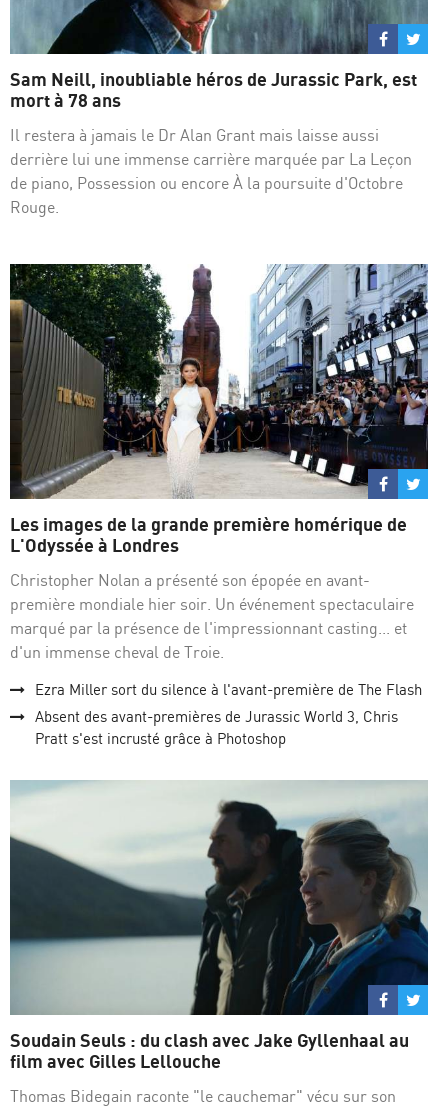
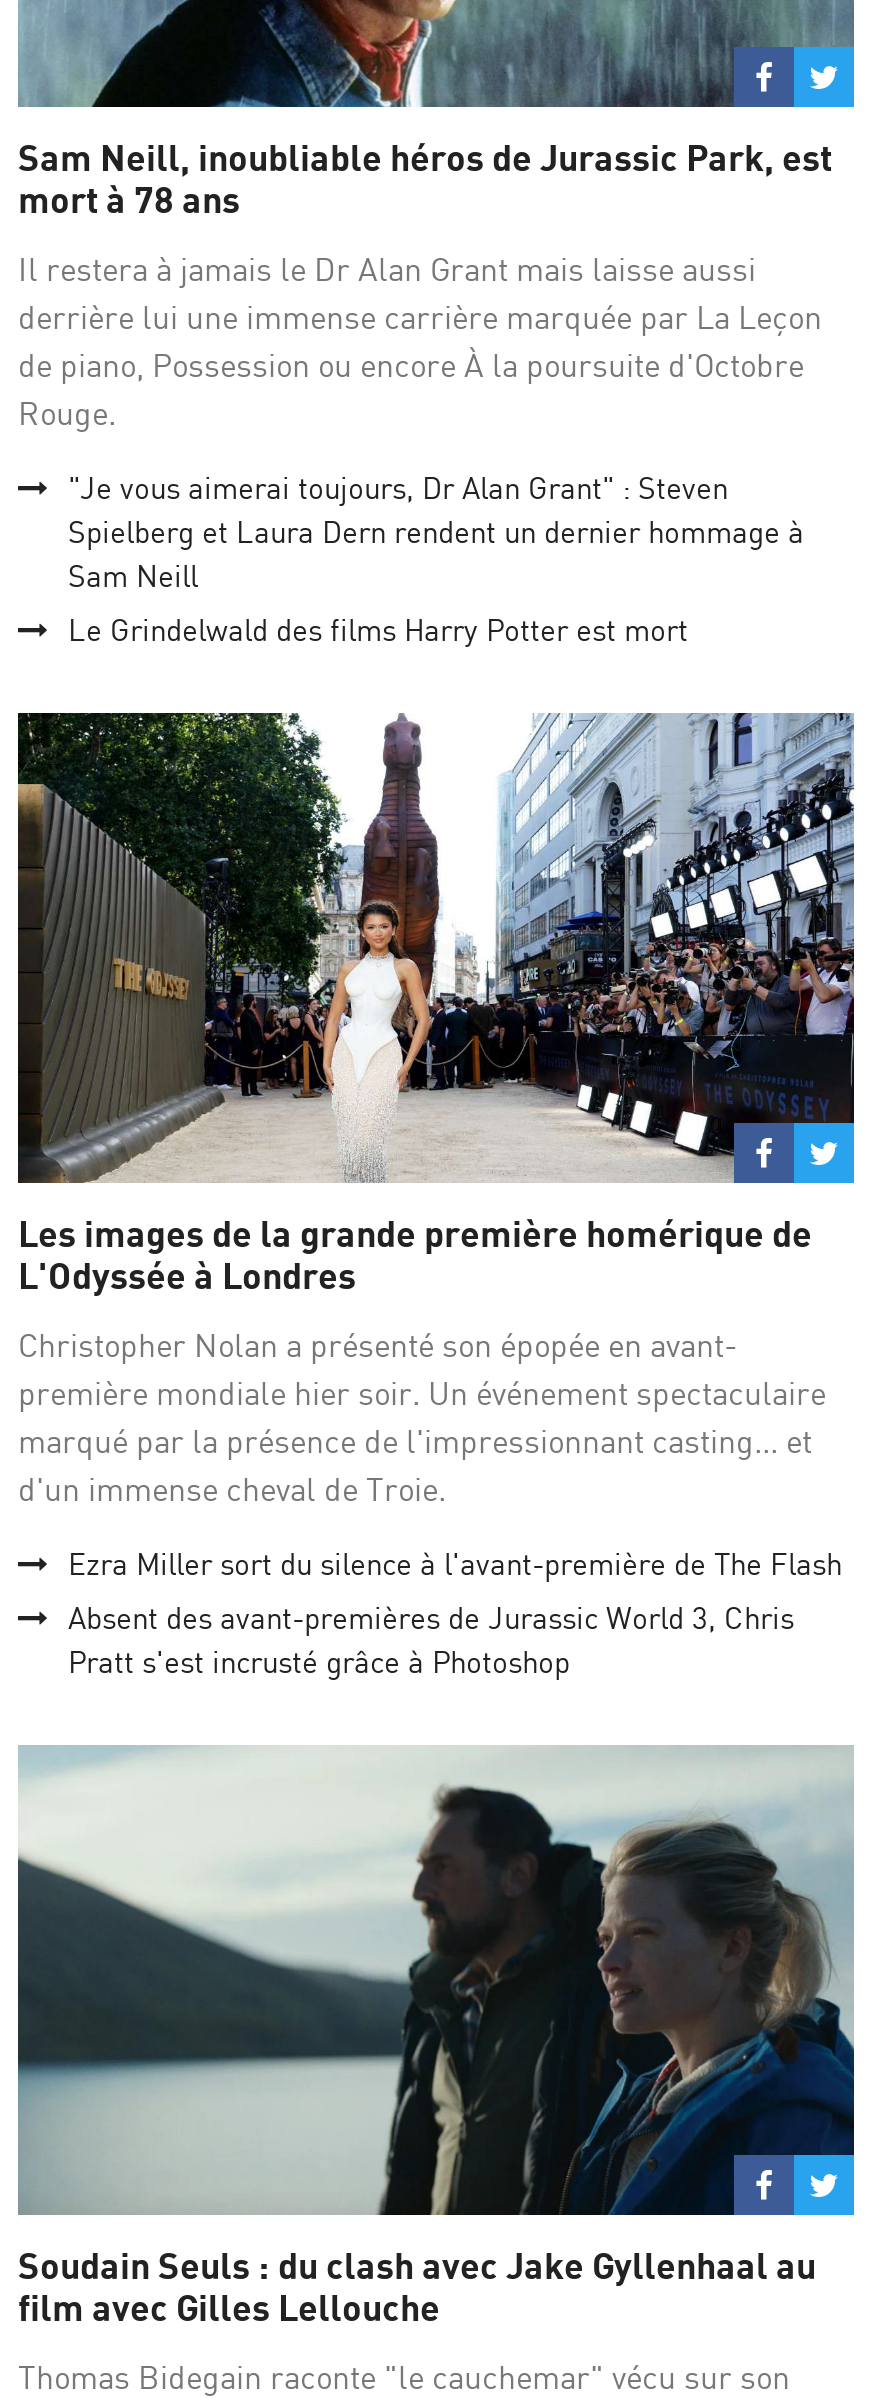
+ "Je vous aimerai toujours, Dr Alan Grant" : Steven
+ Spielberg et Laura Dern rendent un dernier hommage à
+ Sam Neill
+ Le Grindelwald des films Harry Potter est mort
